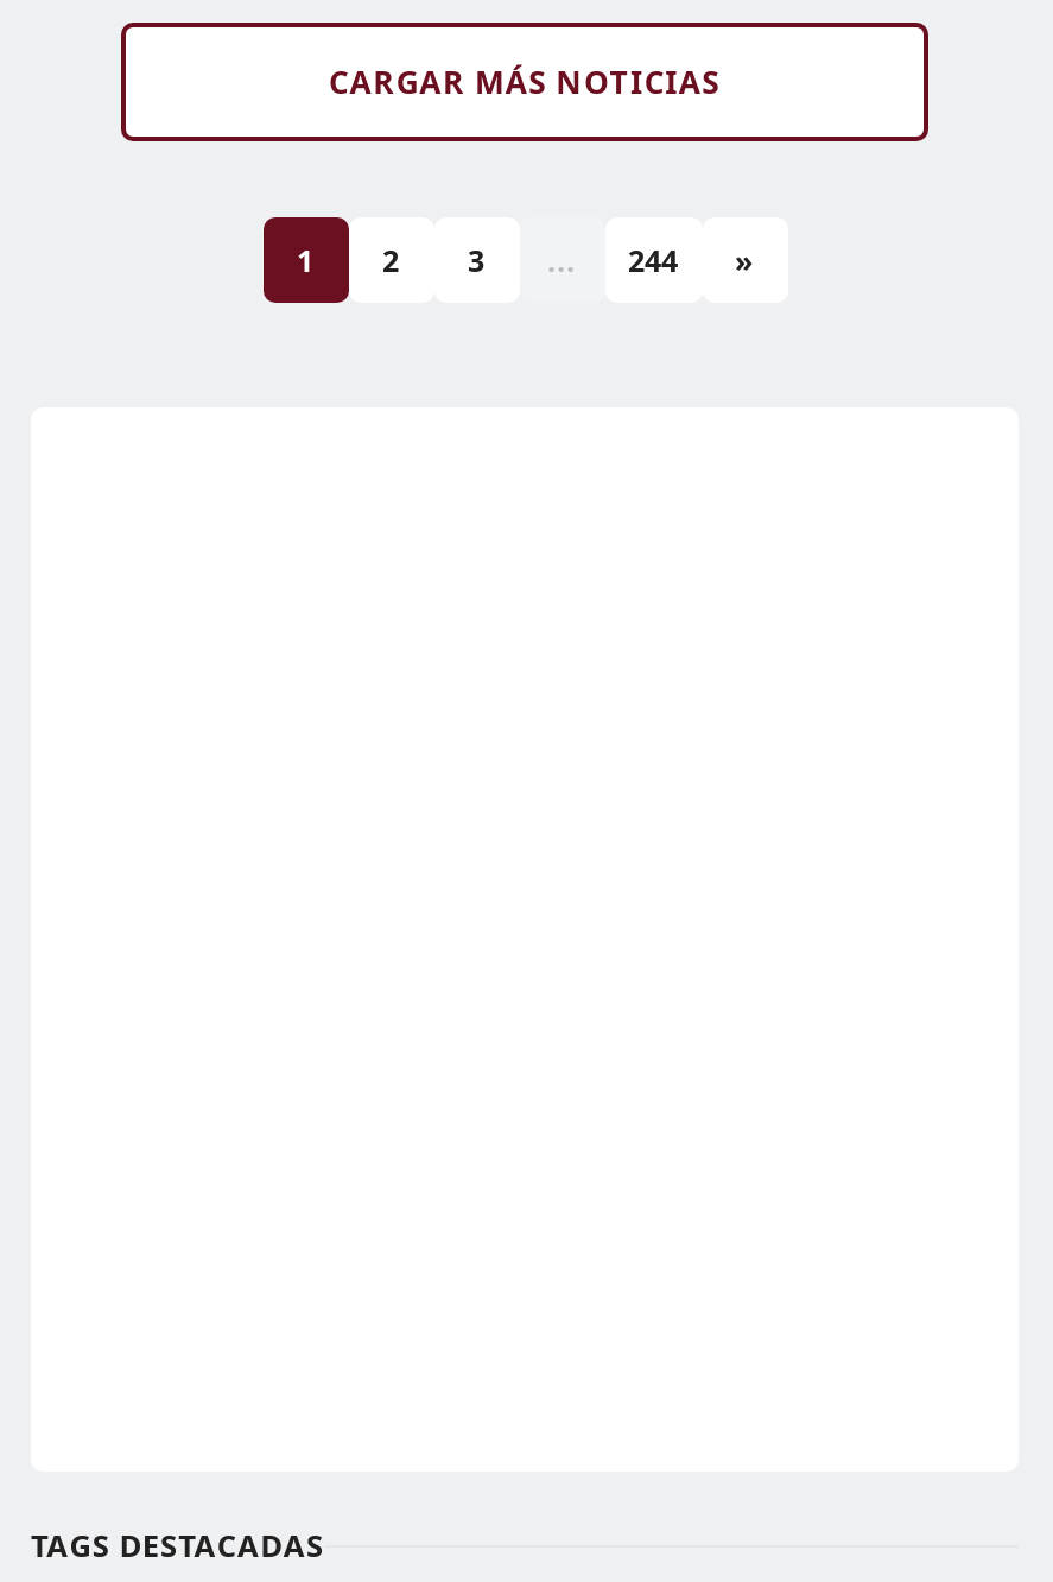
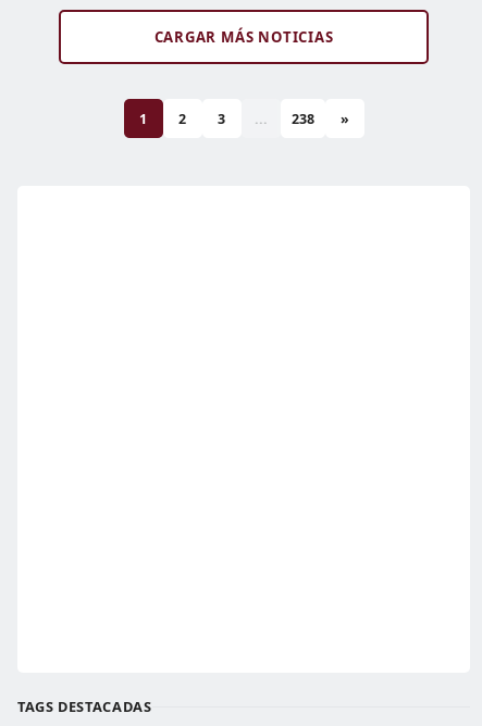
- 244
+ 238
